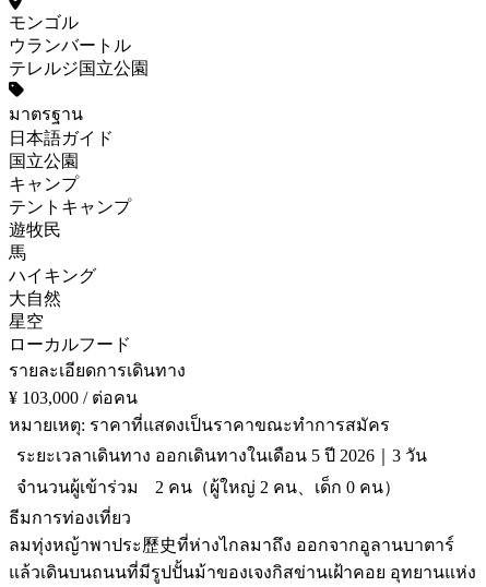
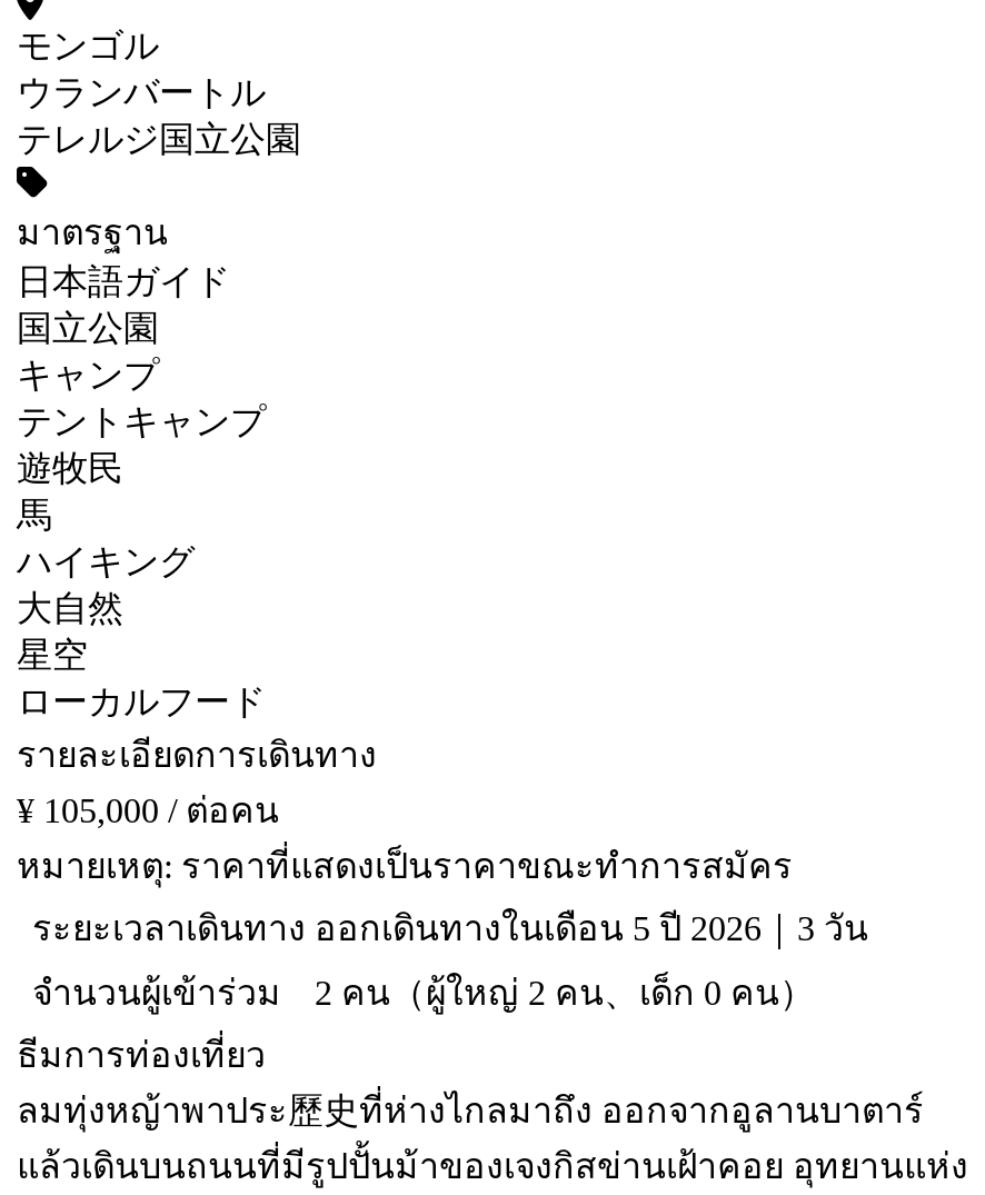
- ¥ 103,000 / ต่อคน
+ ¥ 105,000 / ต่อคน
